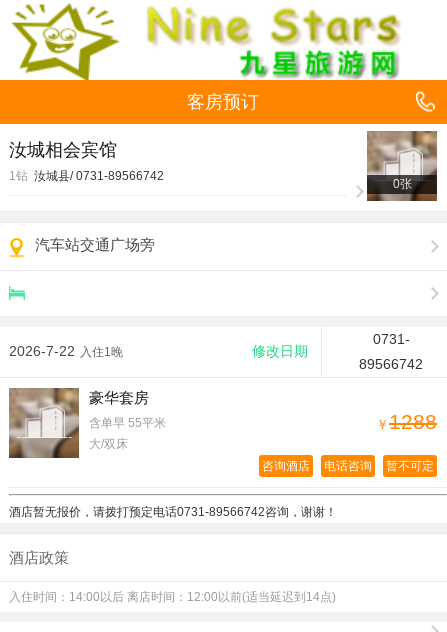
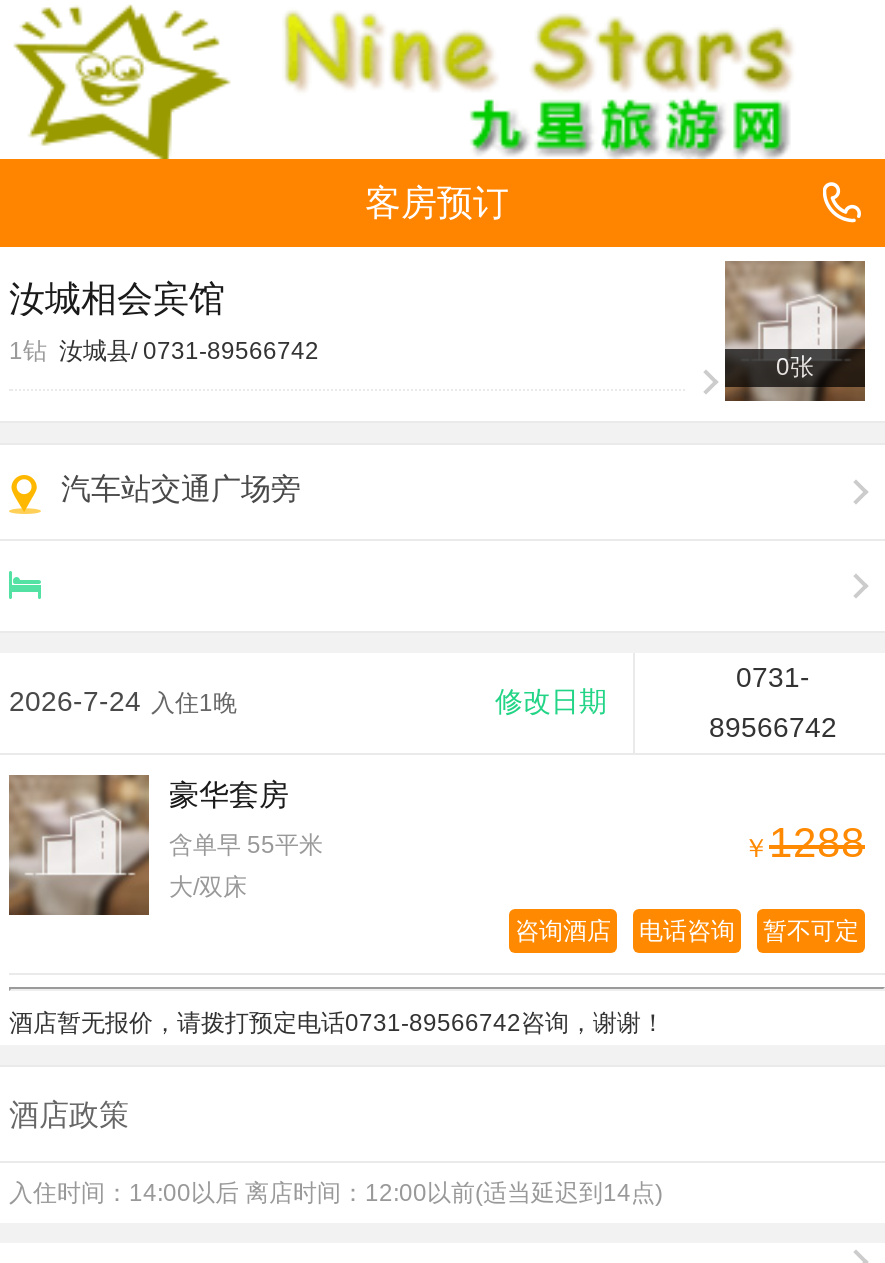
- 2026-7-22 入住1晚
+ 2026-7-24 入住1晚
